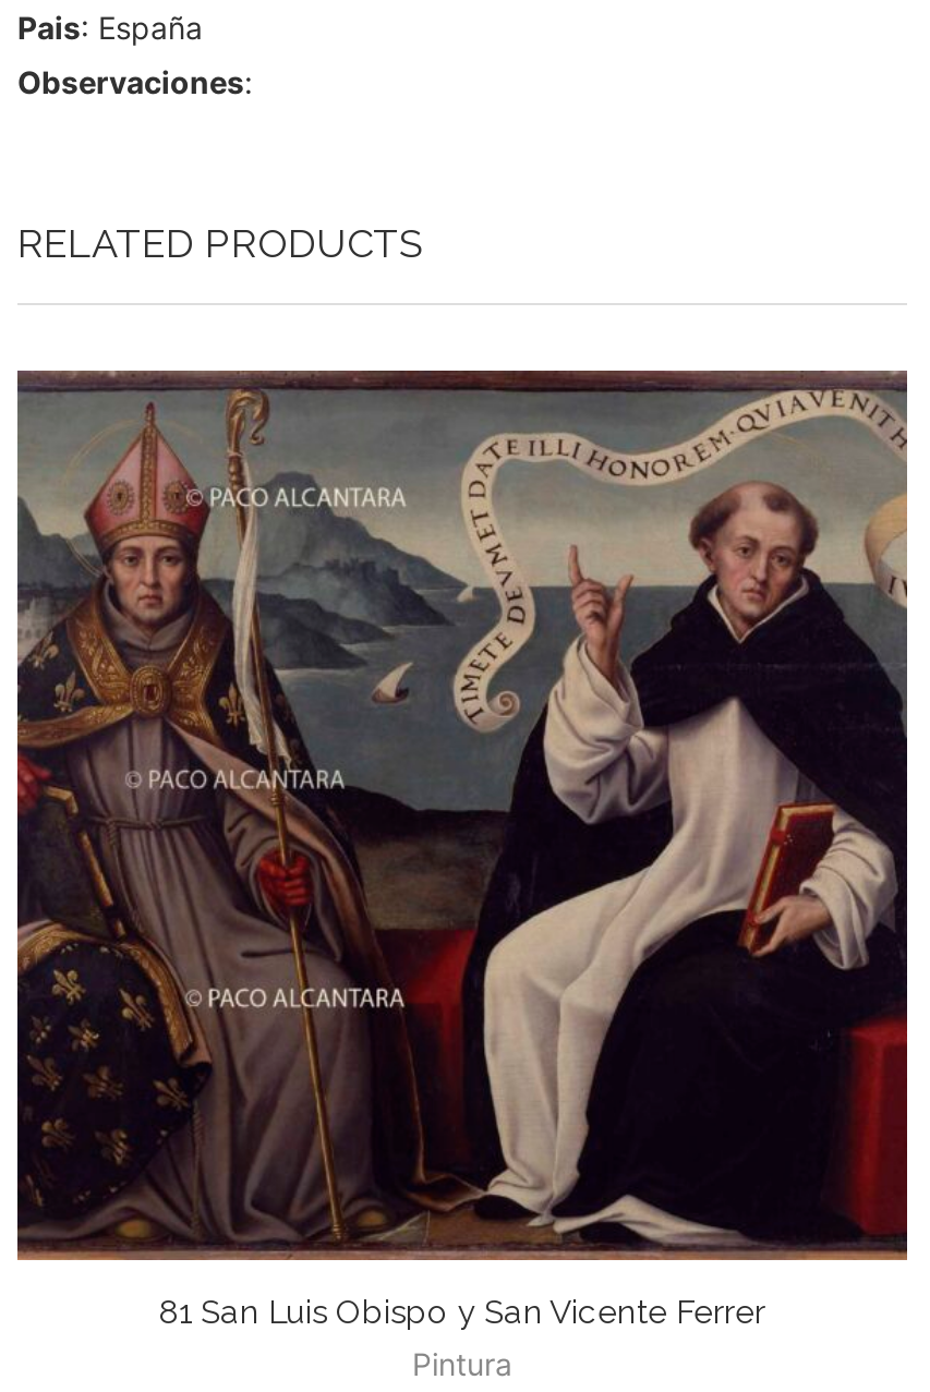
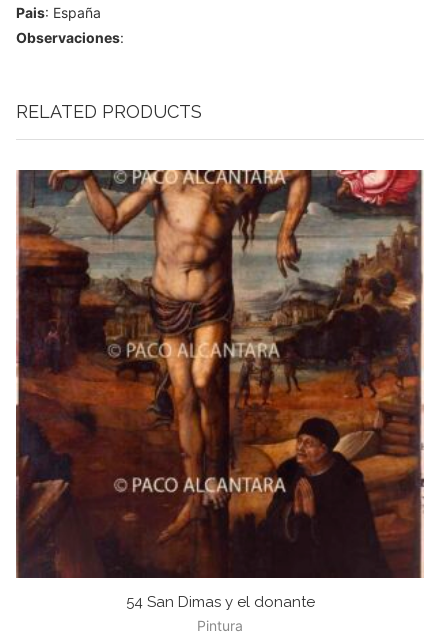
- [image]
- 81 San Luis Obispo y San Vicente Ferrer
+ [image]
+ 54 San Dimas y el donante
